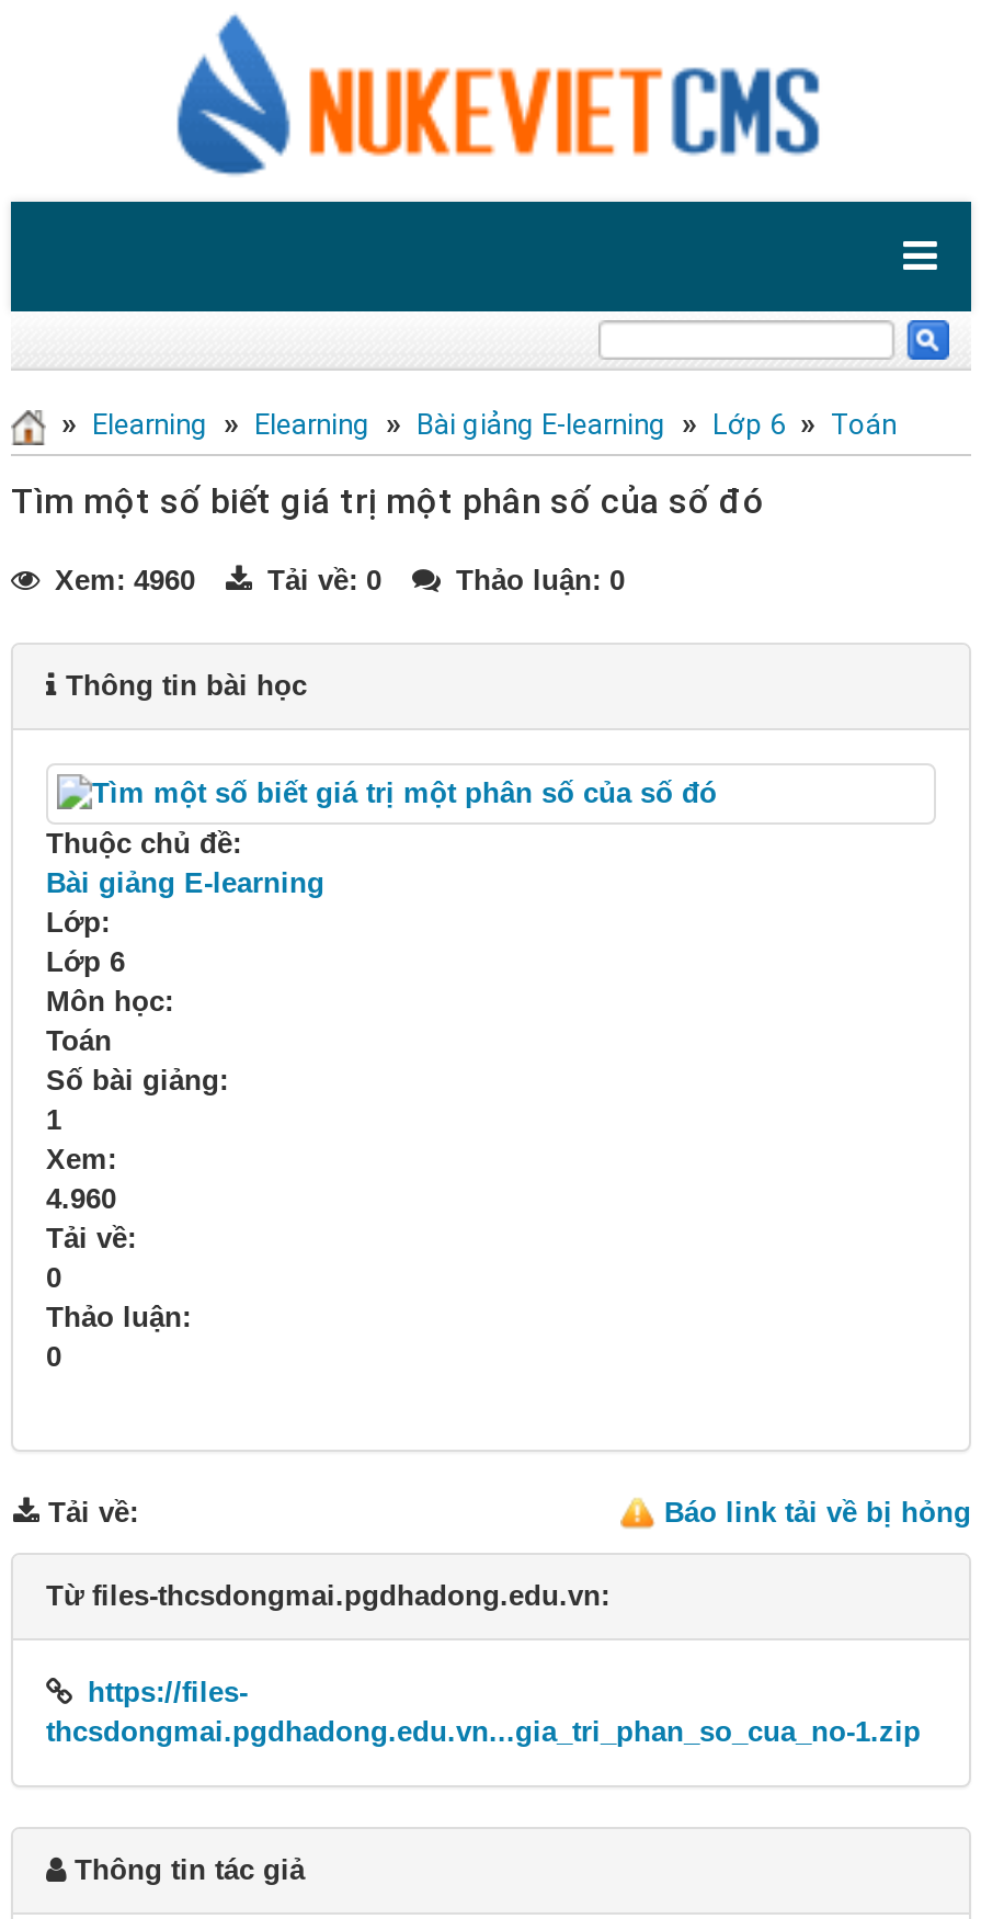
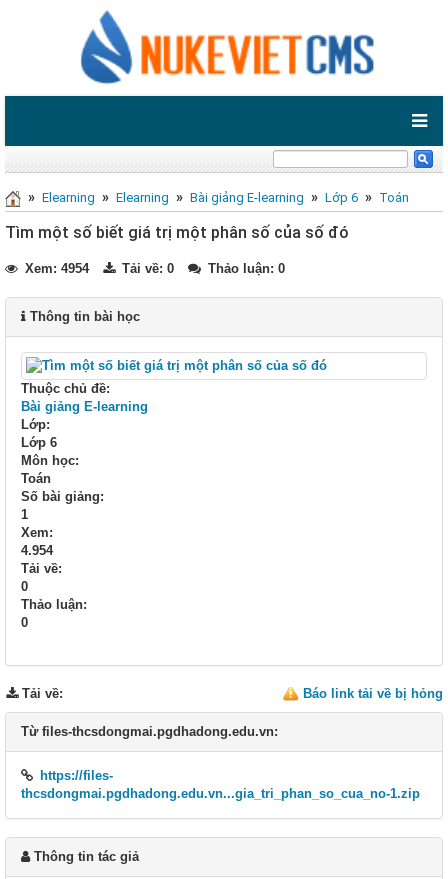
- Xem: 4960 Tải về: 0 Thảo luận: 0
+ Xem: 4954 Tải về: 0 Thảo luận: 0

- 4.960
+ 4.954
